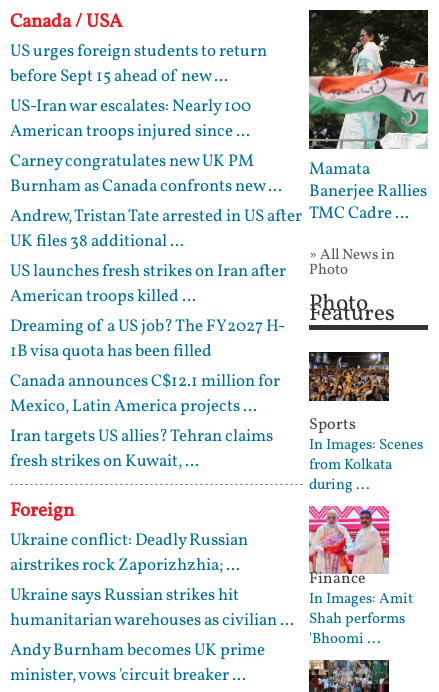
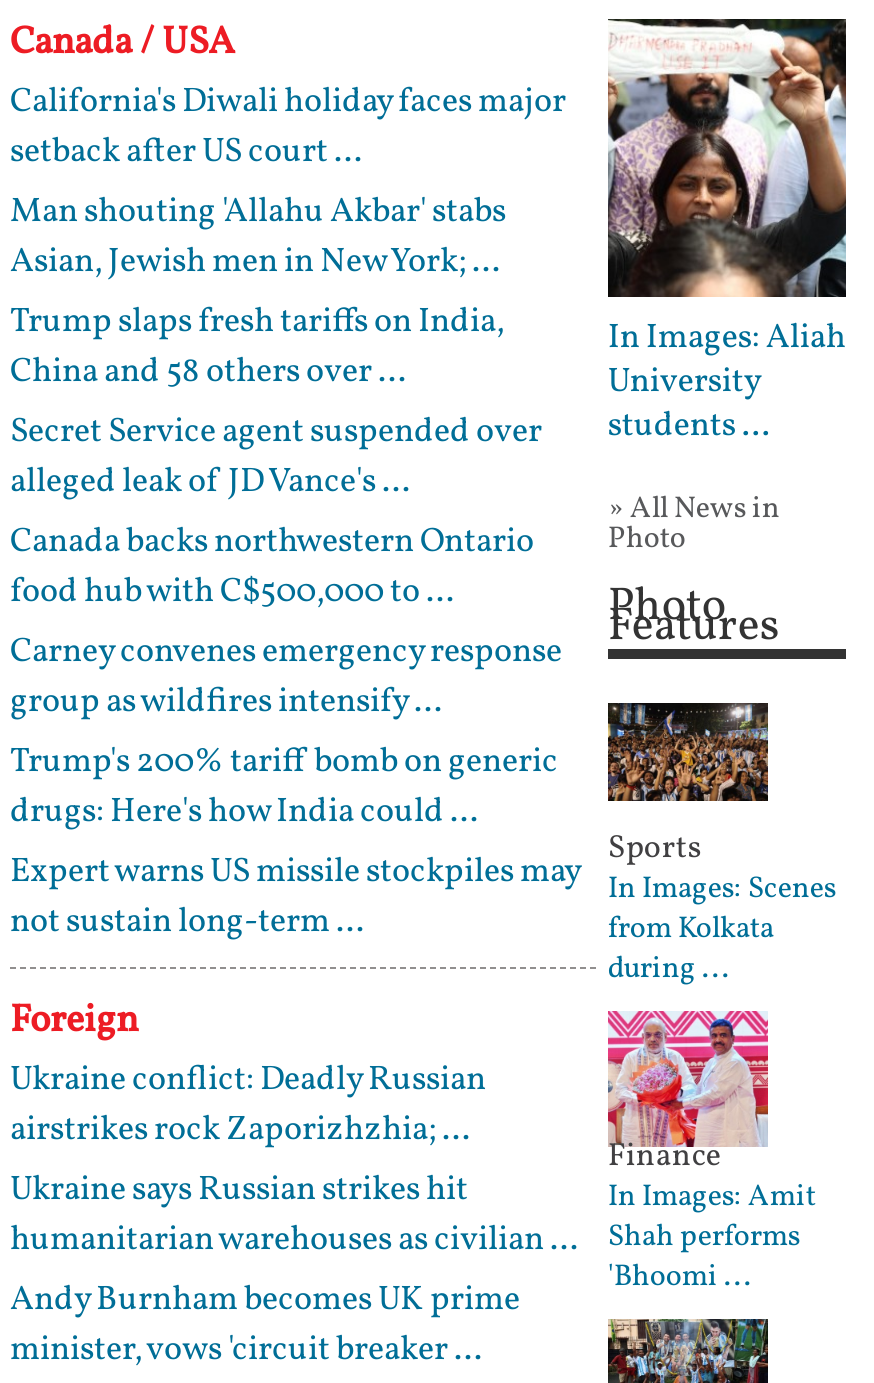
- [image]
- Mamata
- Banerjee Rallies
- TMC Cadre ...
+ [image]
+ In Images: Aliah
+ University
+ students ...

- US urges foreign students to return
- before Sept 15 ahead of new ...
- US-Iran war escalates: Nearly 100
- American troops injured since ...
- Carney congratulates new UK PM
- Burnham as Canada confronts new ...
- Andrew, Tristan Tate arrested in US after
- UK files 38 additional ...
- US launches fresh strikes on Iran after
- American troops killed ...
- Dreaming of a US job? The FY2027 H-
- 1B visa quota has been filled
- Canada announces C$12.1 million for
- Mexico, Latin America projects ...
- Iran targets US allies? Tehran claims
- fresh strikes on Kuwait, ...
+ California's Diwali holiday faces major
+ setback after US court ...
+ Man shouting 'Allahu Akbar' stabs
+ Asian, Jewish men in New York; ...
+ Trump slaps fresh tariffs on India,
+ China and 58 others over ...
+ Secret Service agent suspended over
+ alleged leak of JD Vance's ...
+ Canada backs northwestern Ontario
+ food hub with C$500,000 to ...
+ Carney convenes emergency response
+ group as wildfires intensify ...
+ Trump's 200% tariff bomb on generic
+ drugs: Here's how India could ...
+ Expert warns US missile stockpiles may
+ not sustain long-term ...
